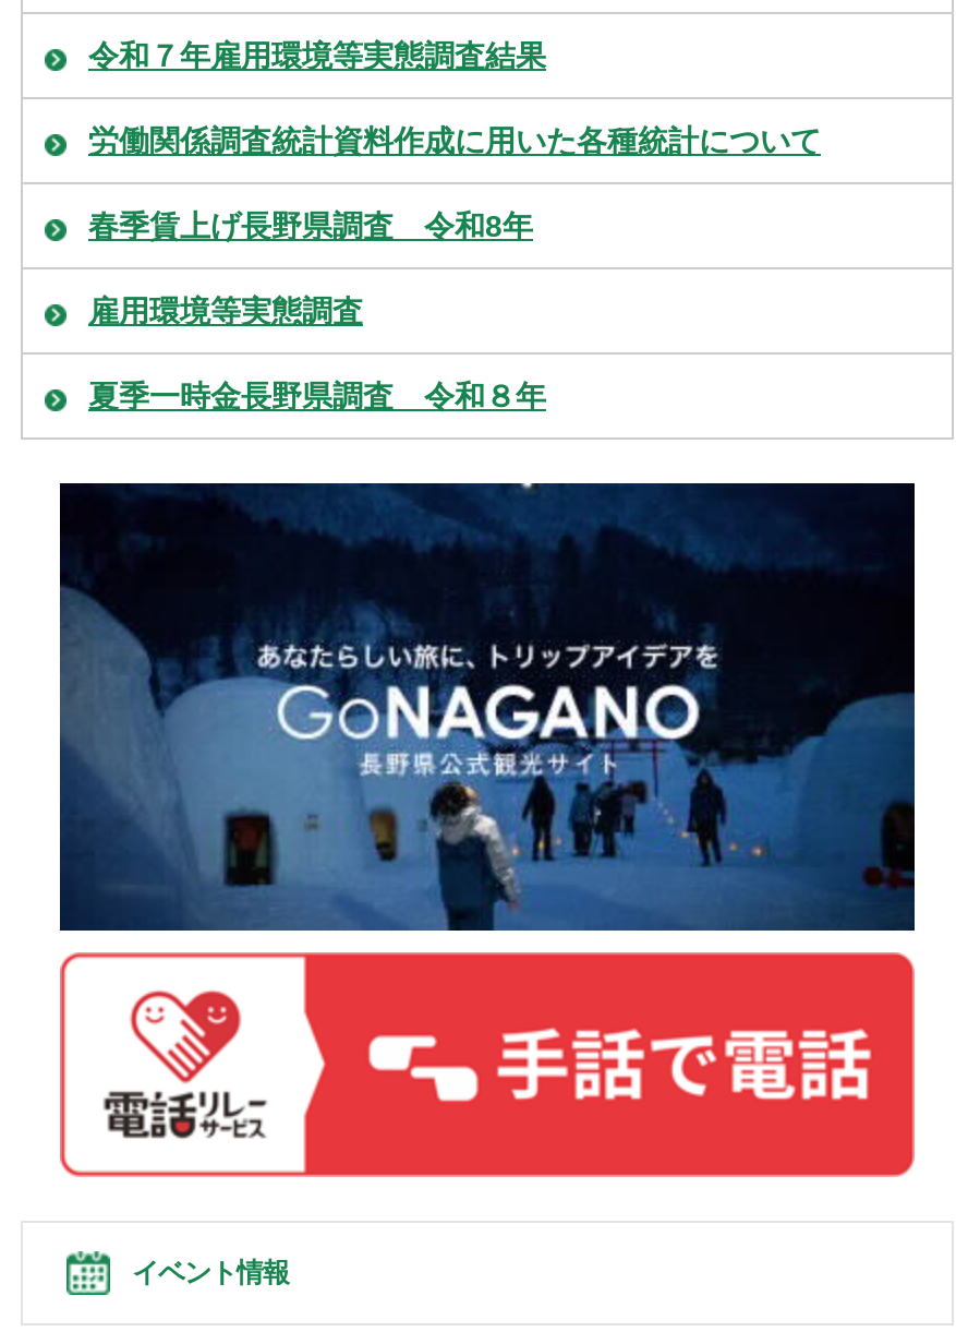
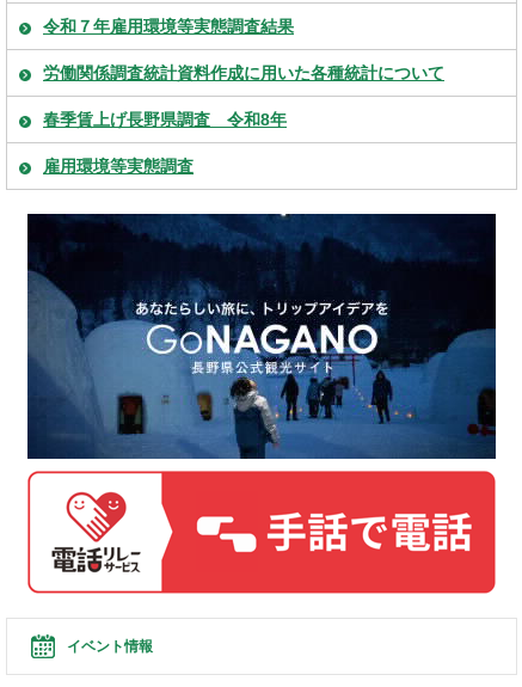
- 夏季一時金長野県調査 令和８年
